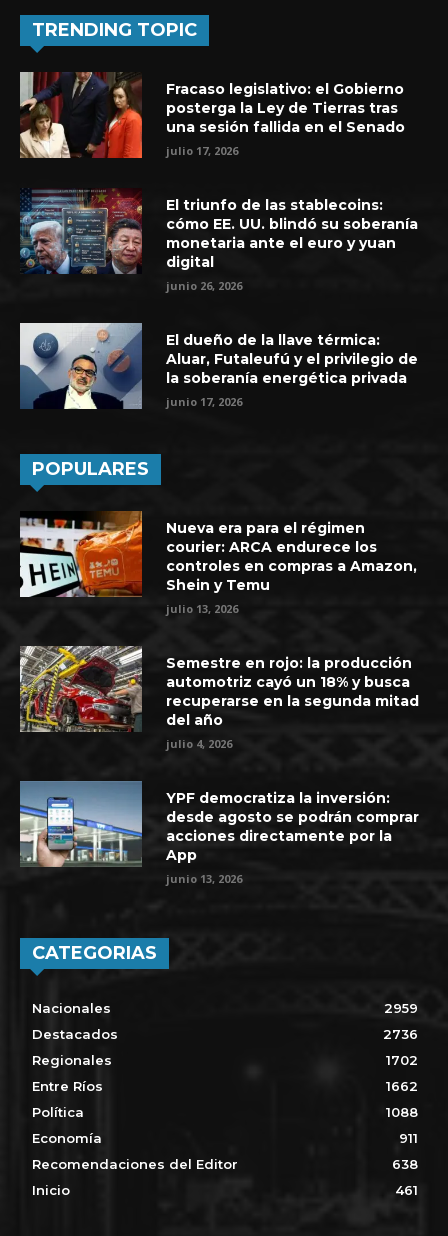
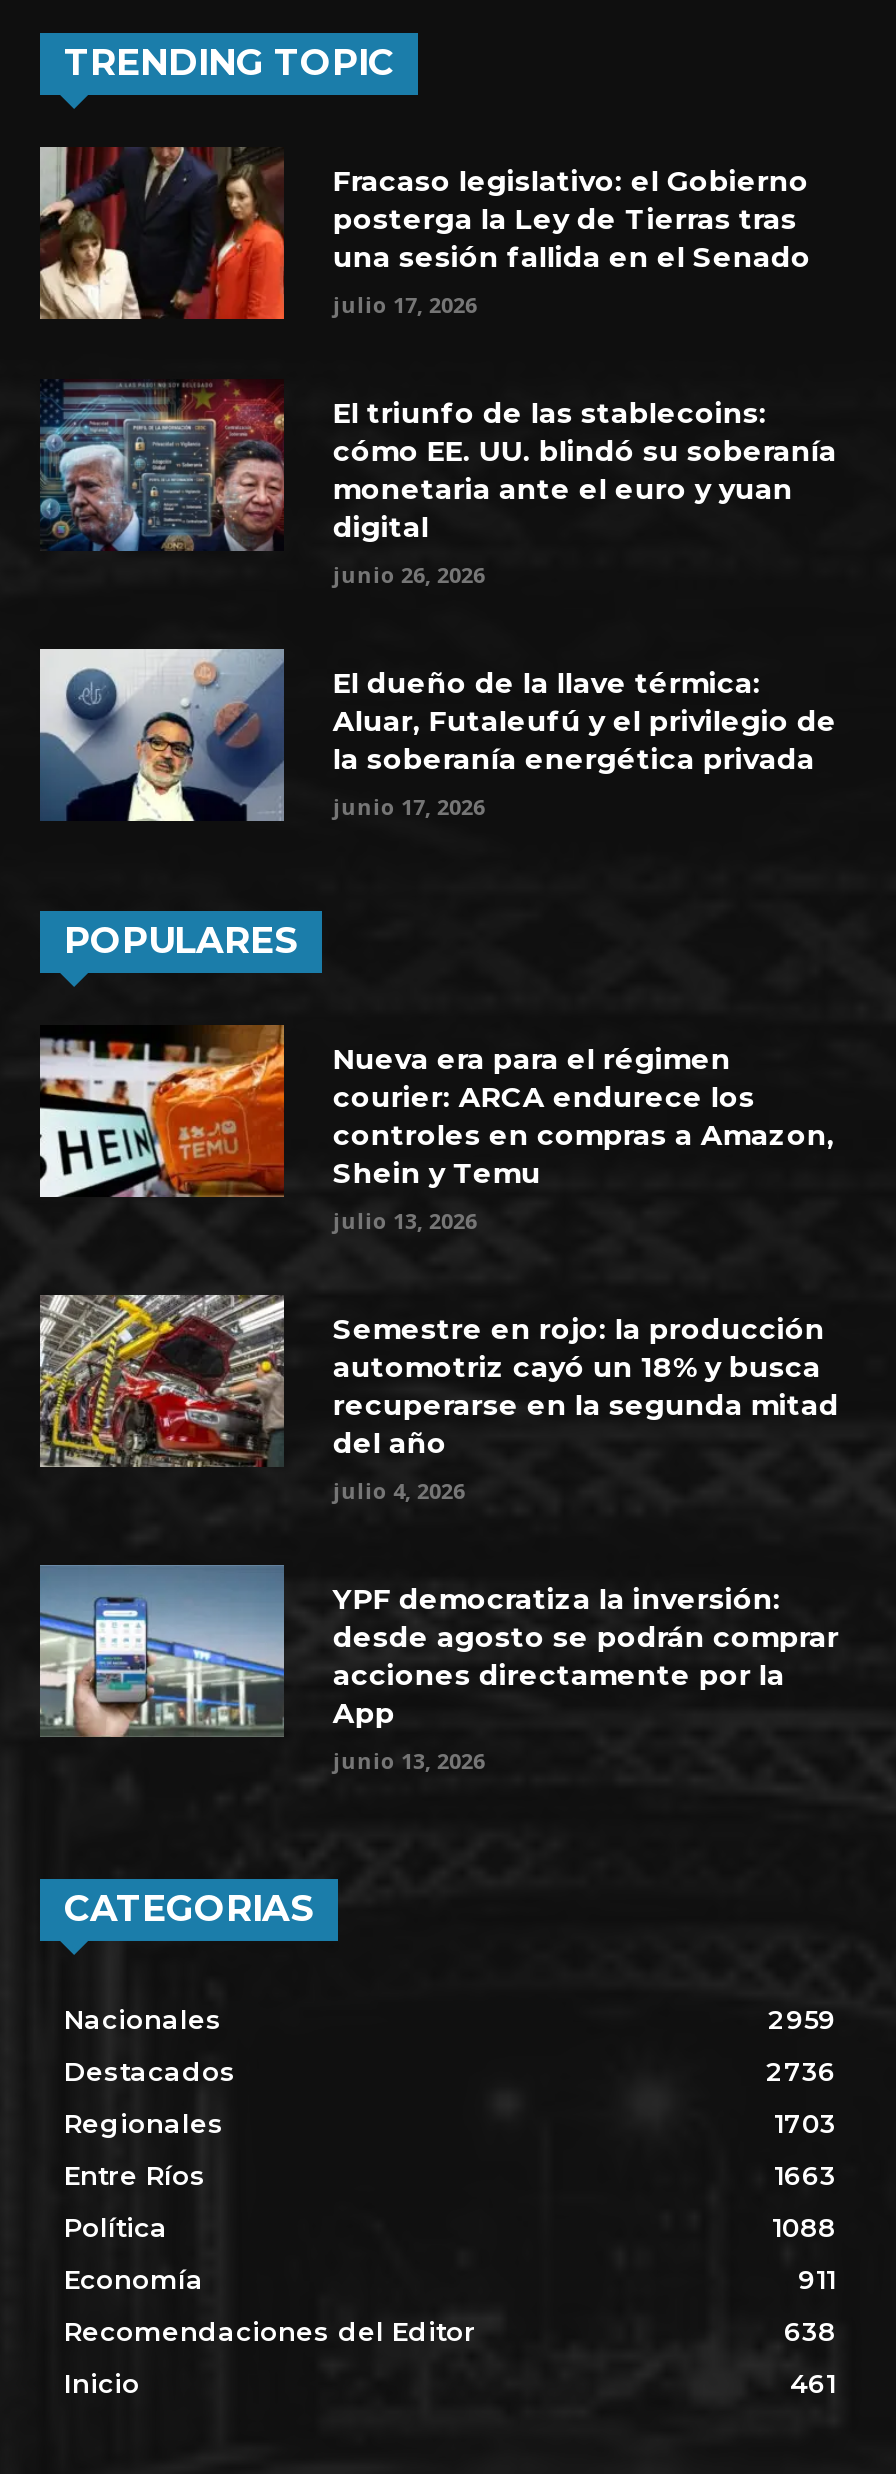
- 1702
+ 1703

- 1662
+ 1663
